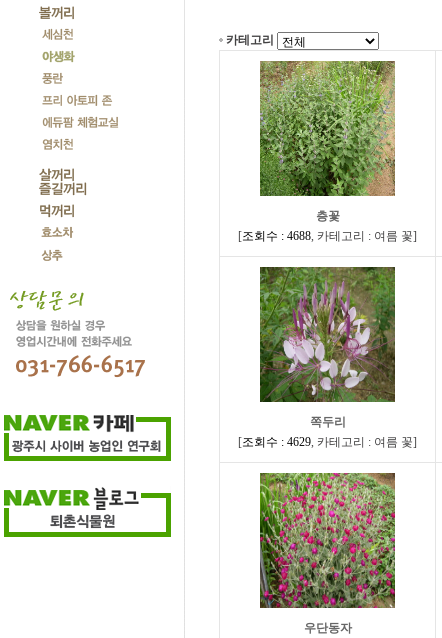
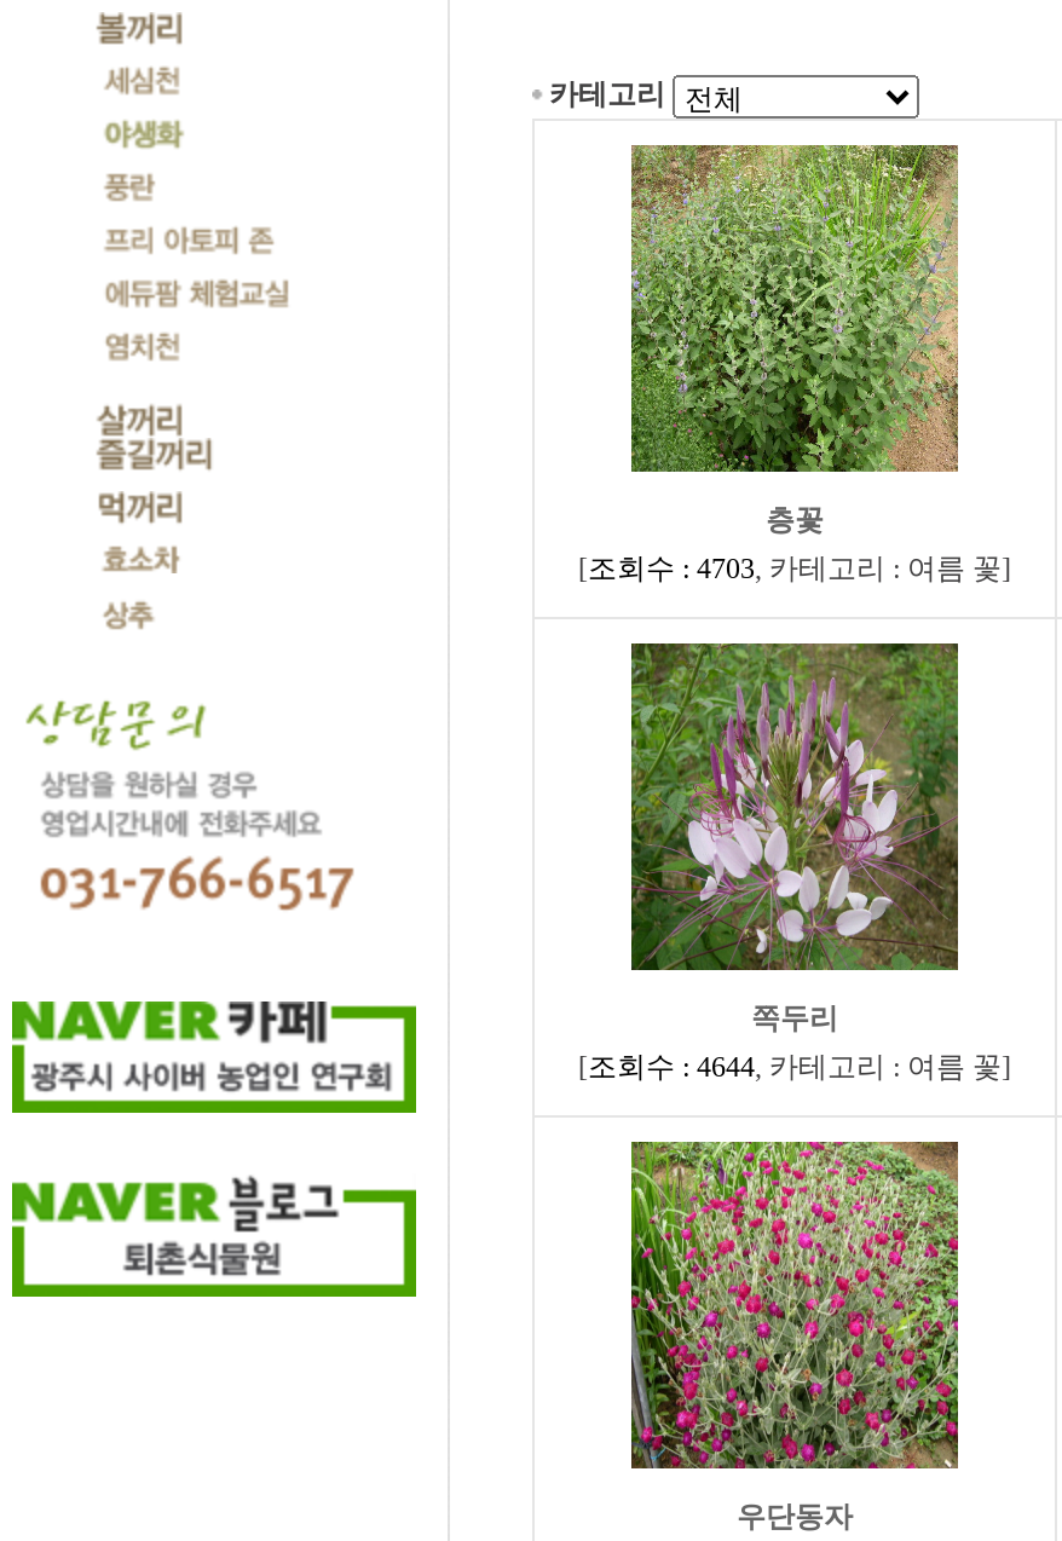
- [조회수 : 4688, 카테고리 : 여름 꽃]
+ [조회수 : 4703, 카테고리 : 여름 꽃]

- [조회수 : 4629, 카테고리 : 여름 꽃]
+ [조회수 : 4644, 카테고리 : 여름 꽃]
